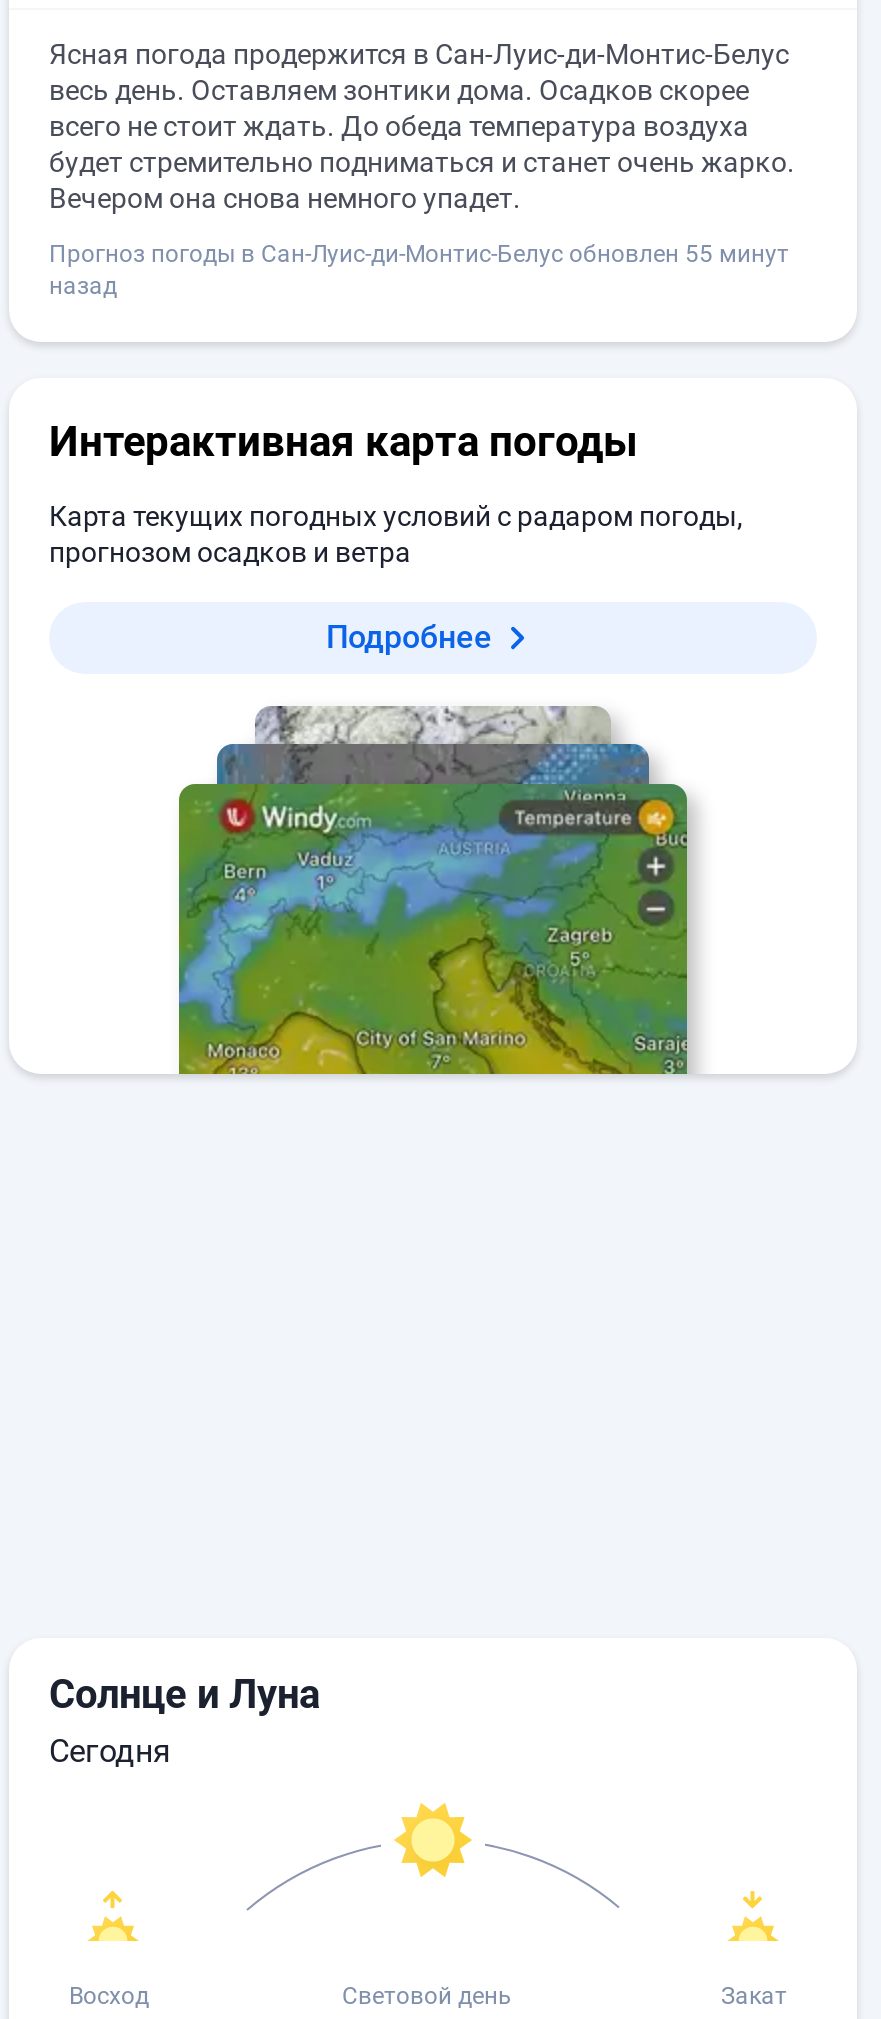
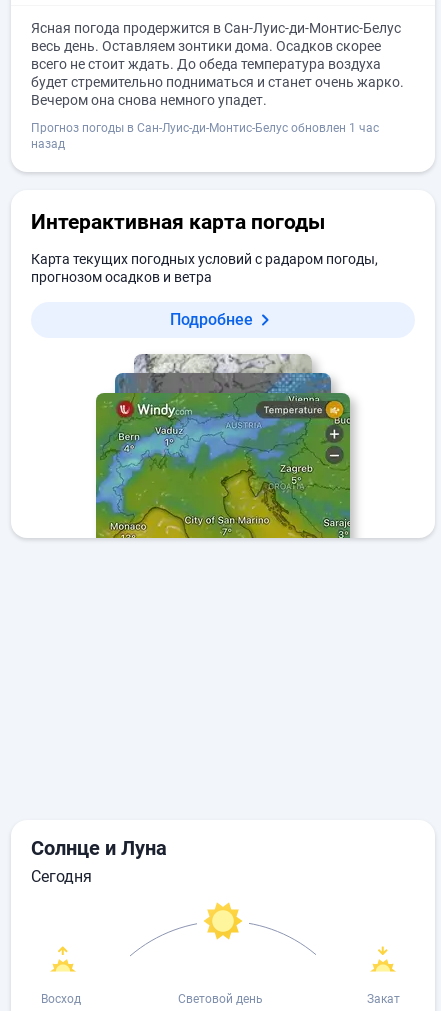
- Прогноз погоды в Сан-Луис-ди-Монтис-Белус обновлен 55 минут
+ Прогноз погоды в Сан-Луис-ди-Монтис-Белус обновлен 1 час
